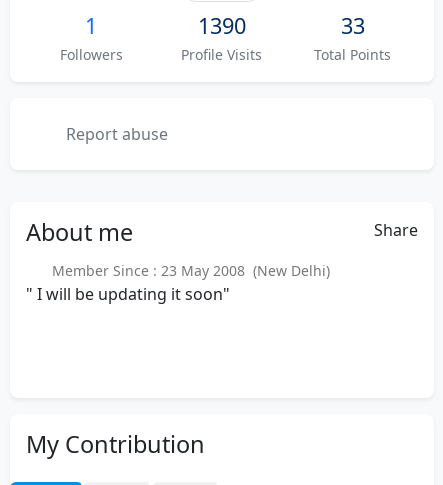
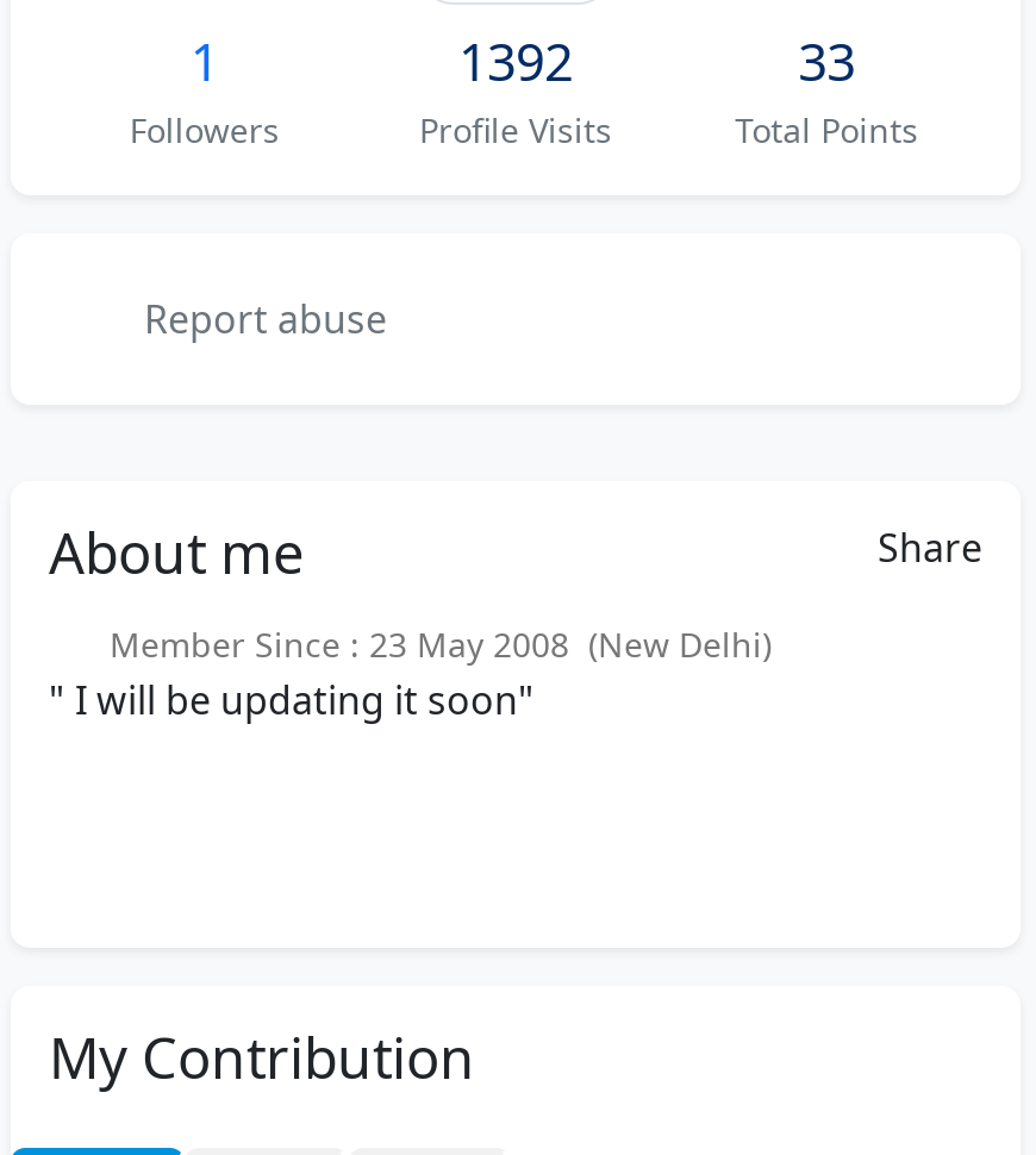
- 1390
+ 1392
